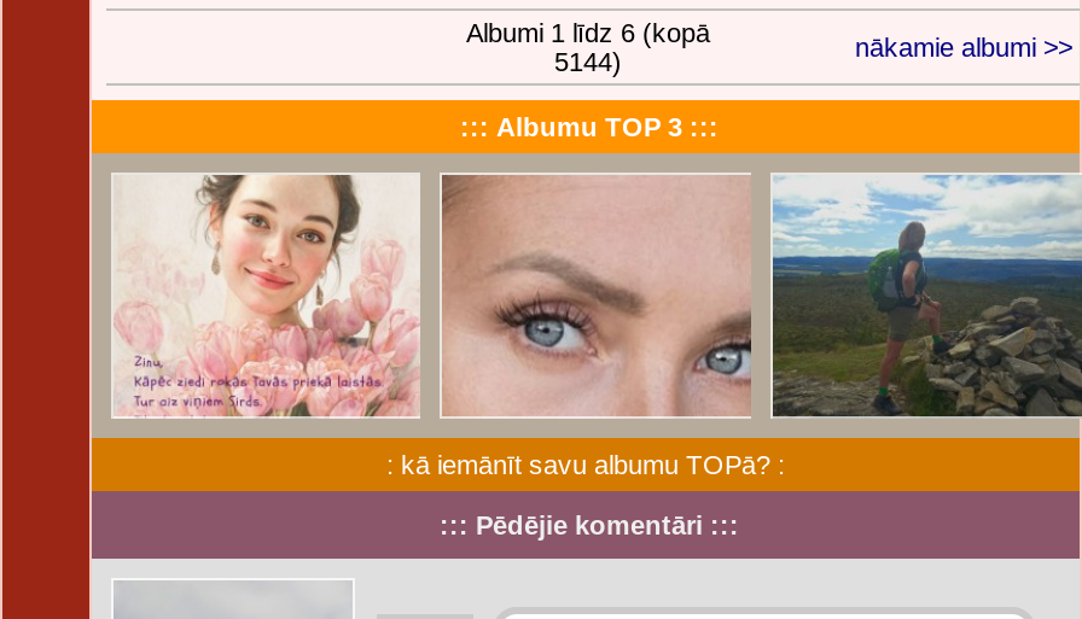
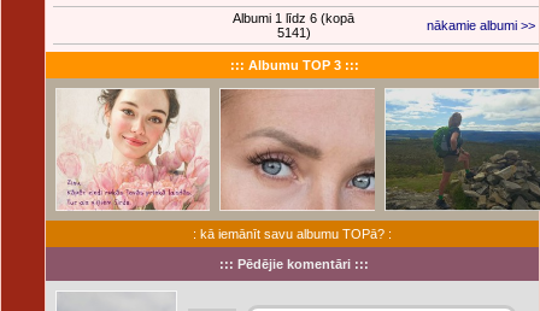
- 5144)
+ 5141)
